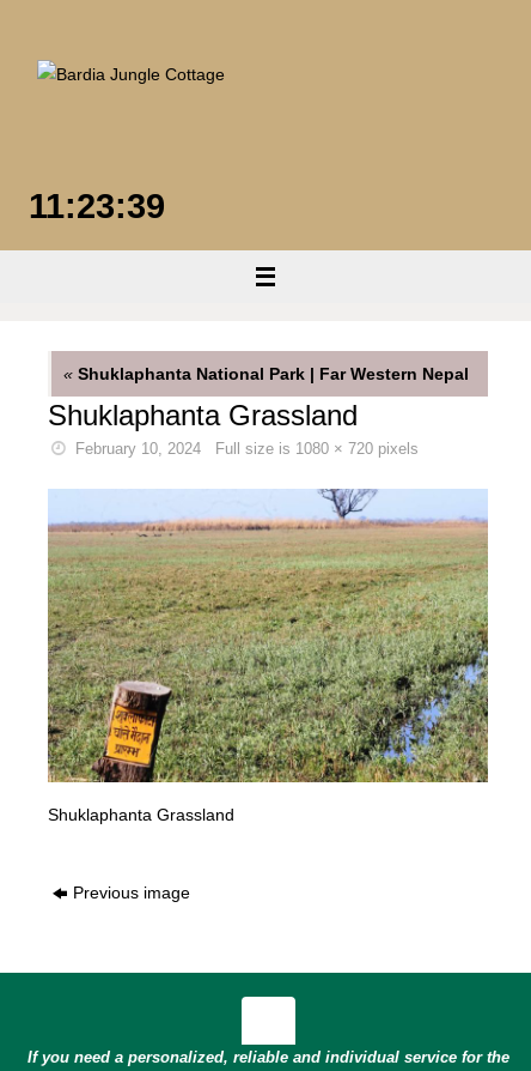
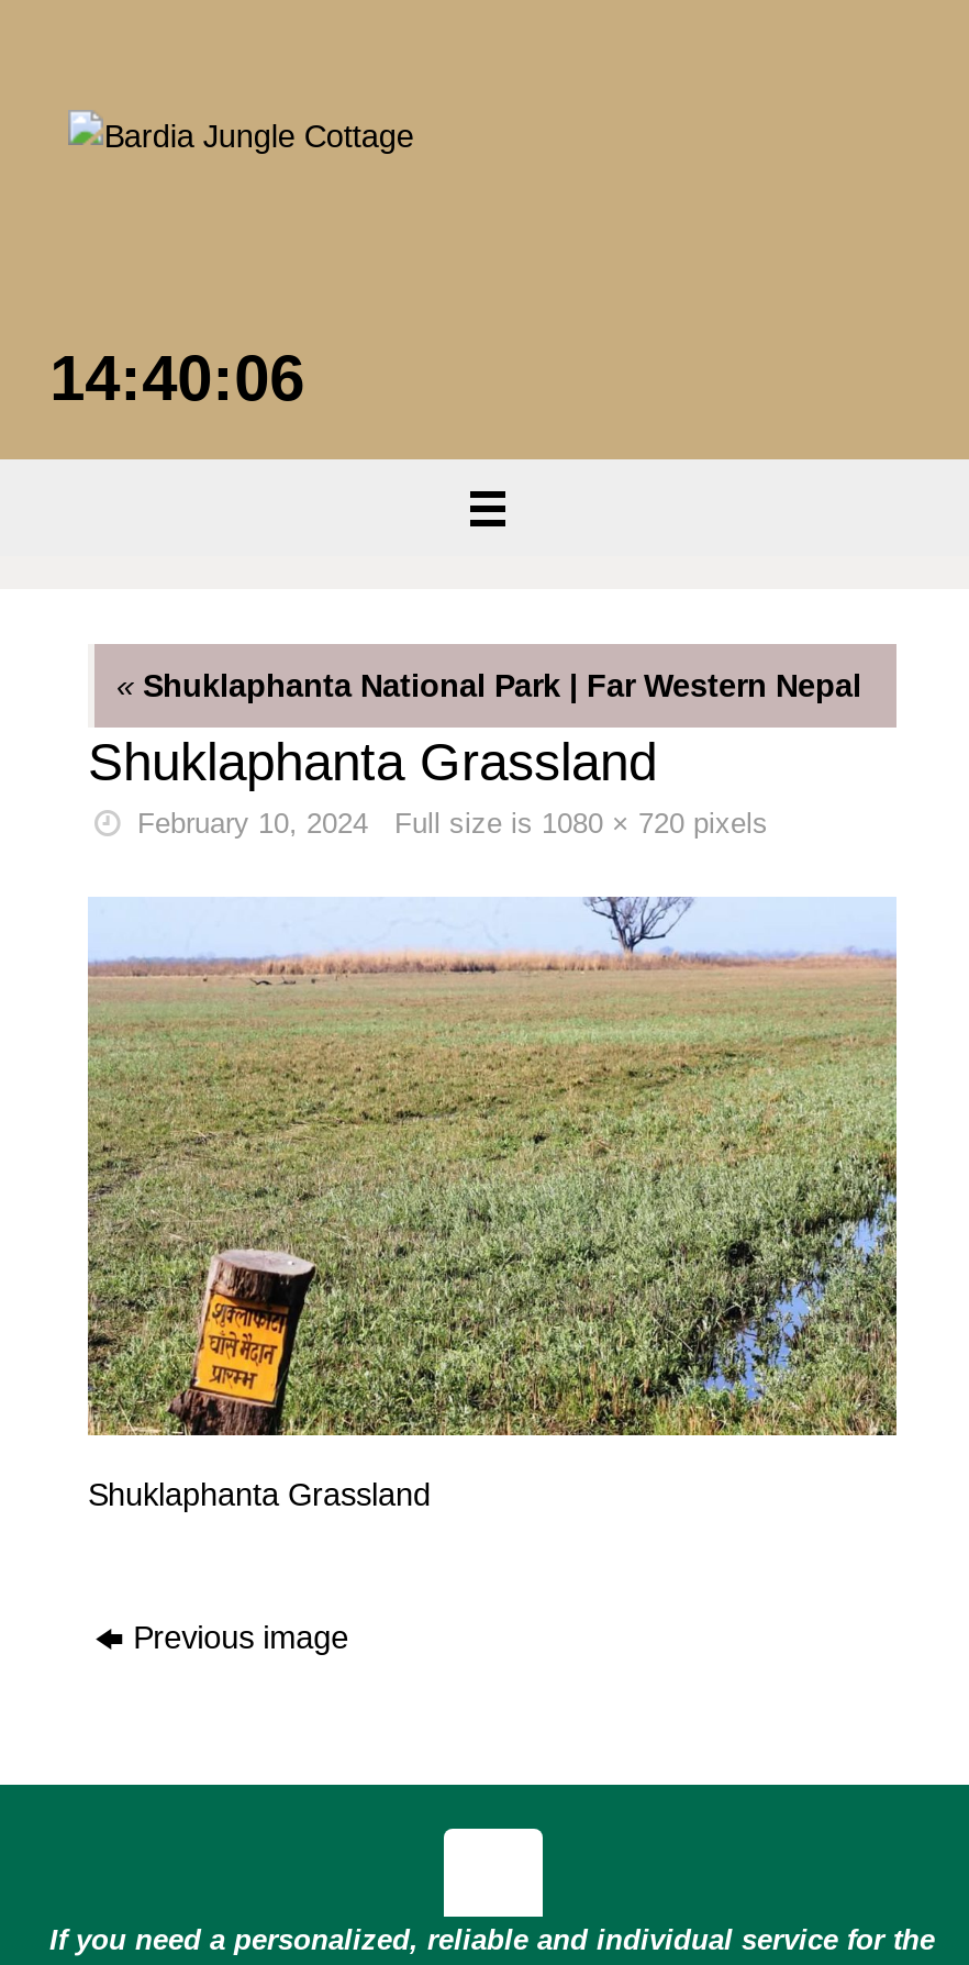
- 11:23:39
+ 14:40:06
